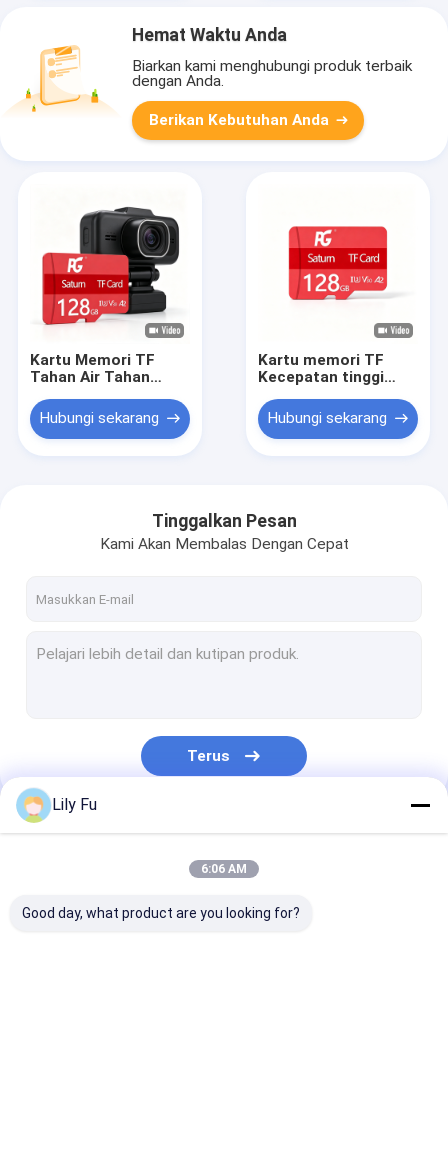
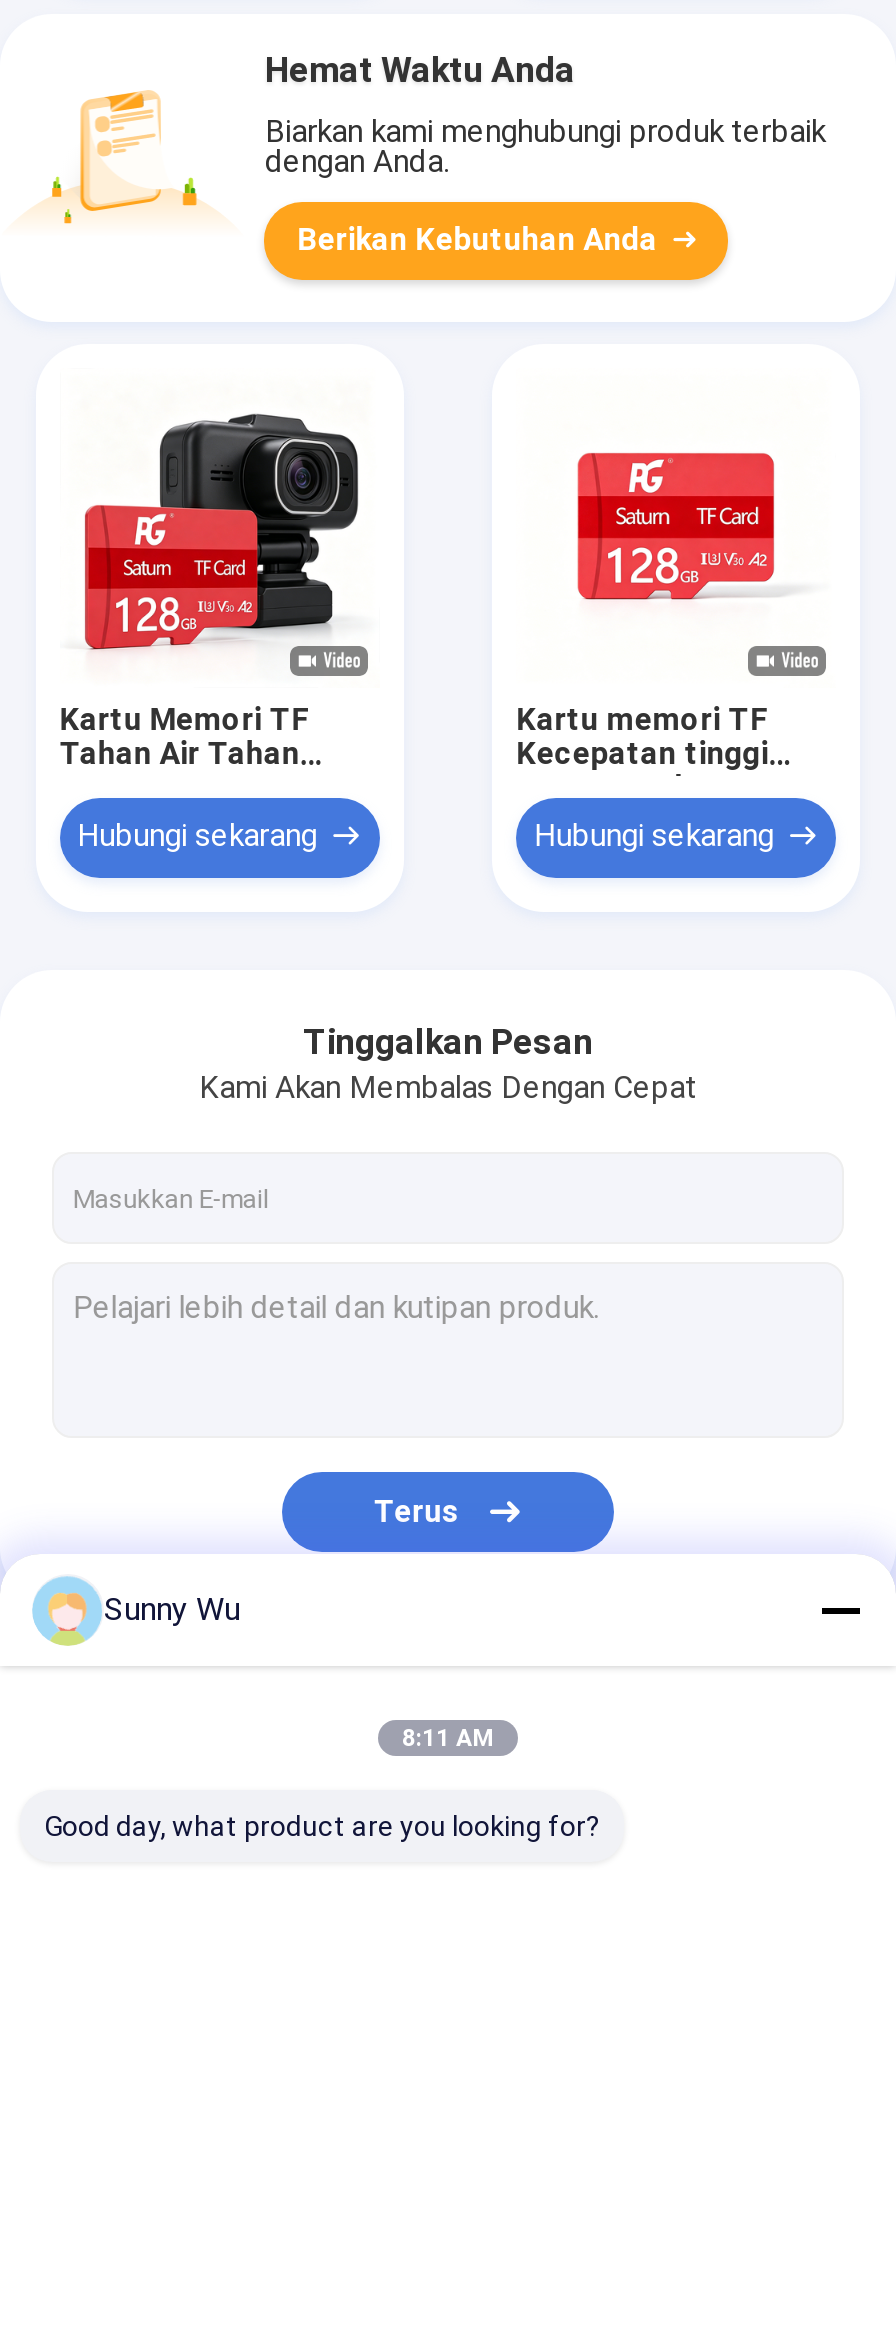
- Lily Fu
+ Sunny Wu

- 6:06 AM
+ 8:11 AM
